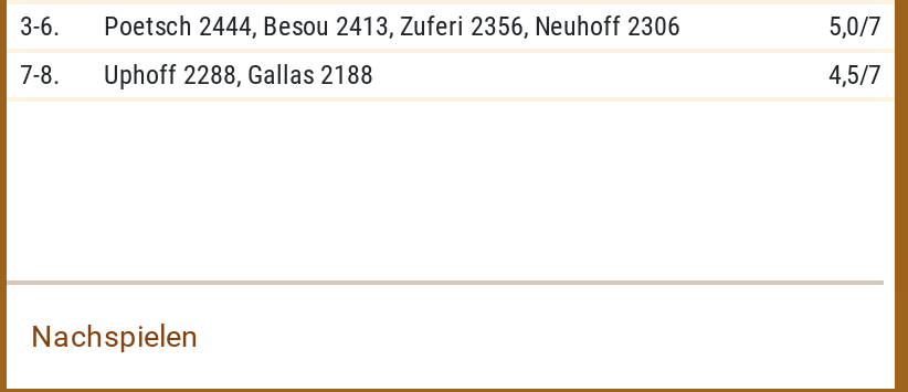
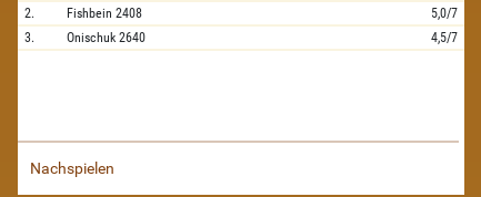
- 3-6.
- Poetsch 2444, Besou 2413, Zuferi 2356, Neuhoff 2306
+ 2.
+ Fishbein 2408

- 7-8.
- Uphoff 2288, Gallas 2188
+ 3.
+ Onischuk 2640
